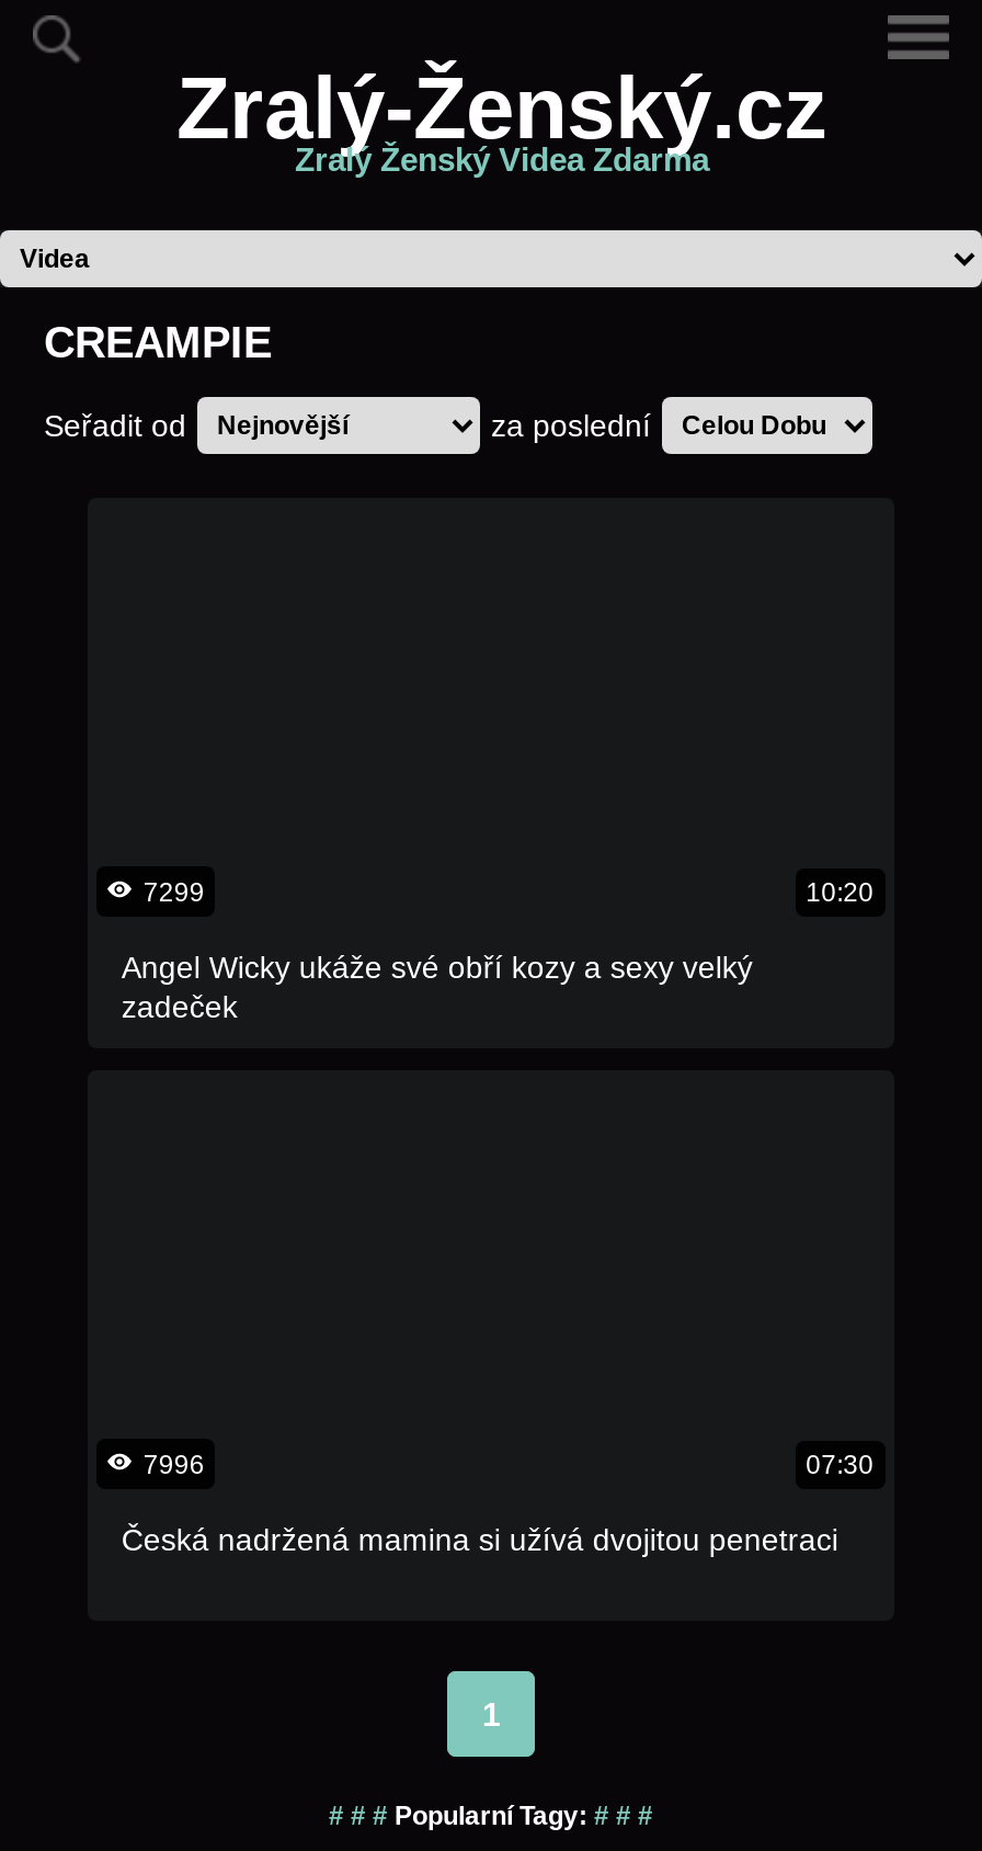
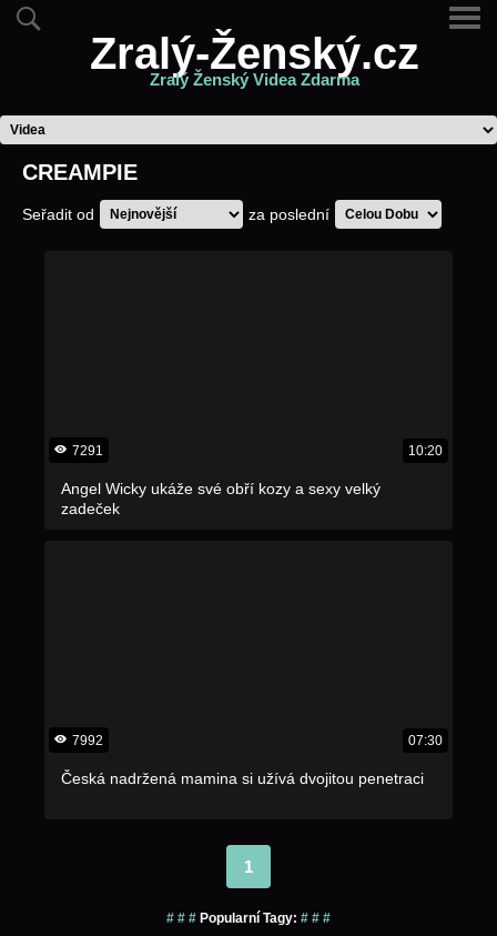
- 7299
+ 7291

- 7996
+ 7992
